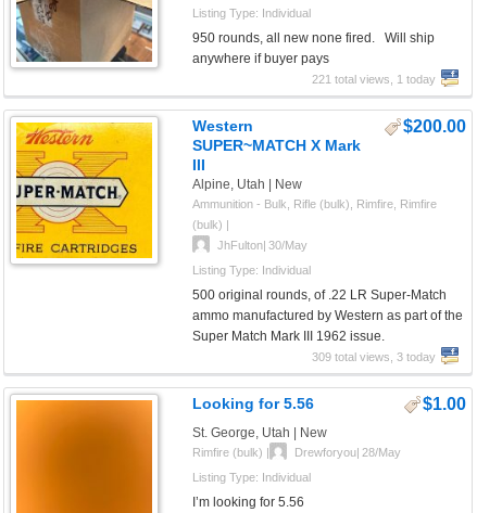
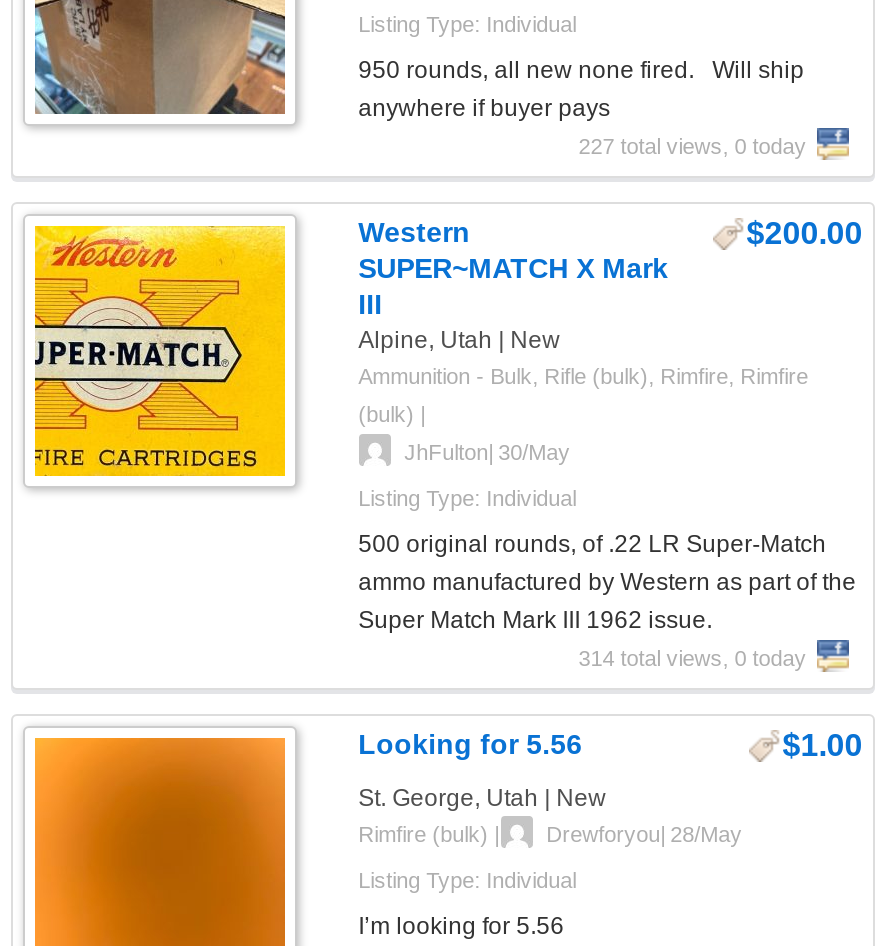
- 221 total views, 1 today
+ 227 total views, 0 today

- 309 total views, 3 today
+ 314 total views, 0 today
